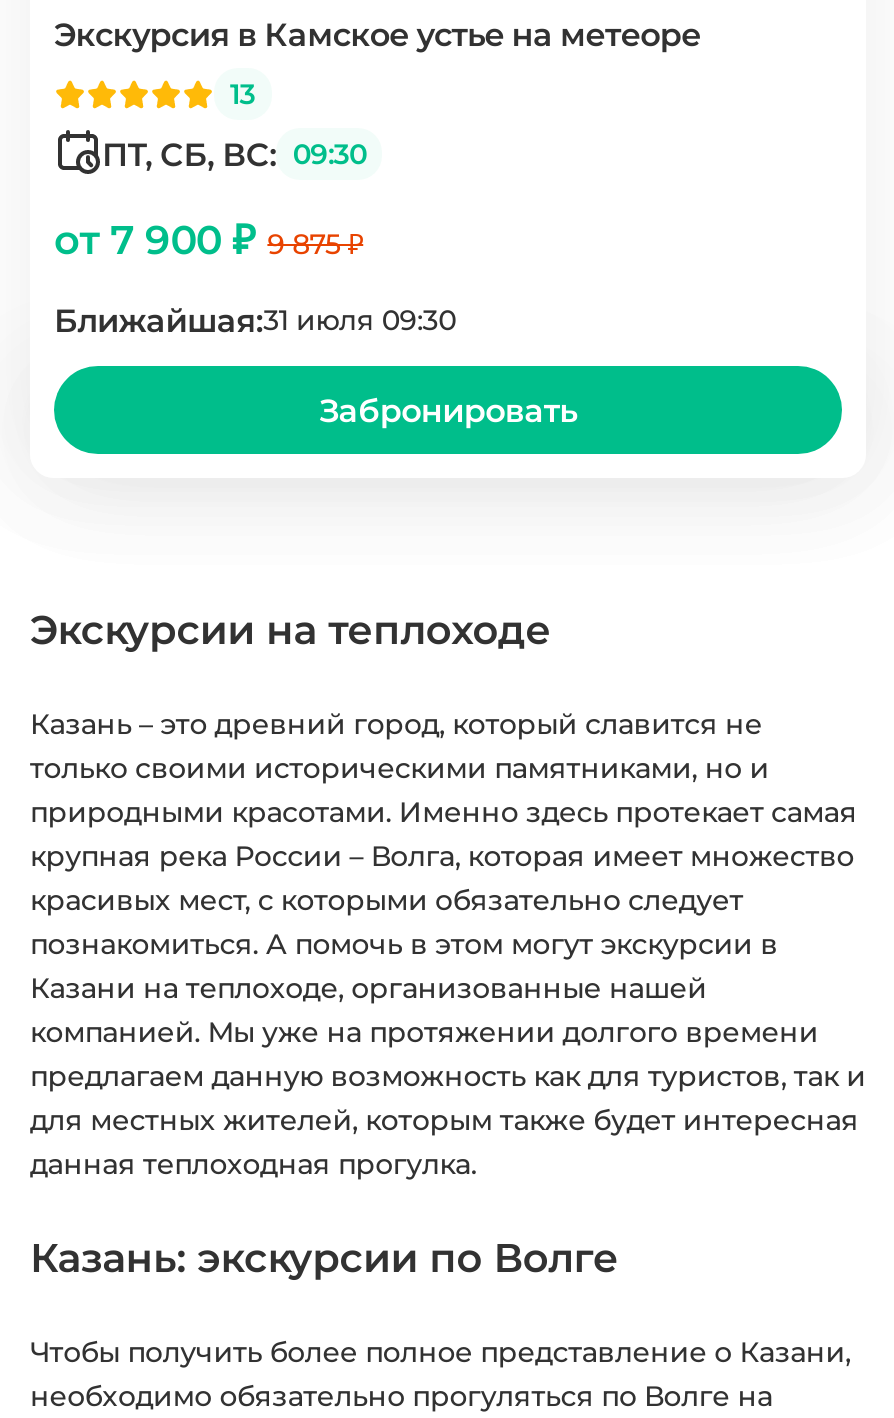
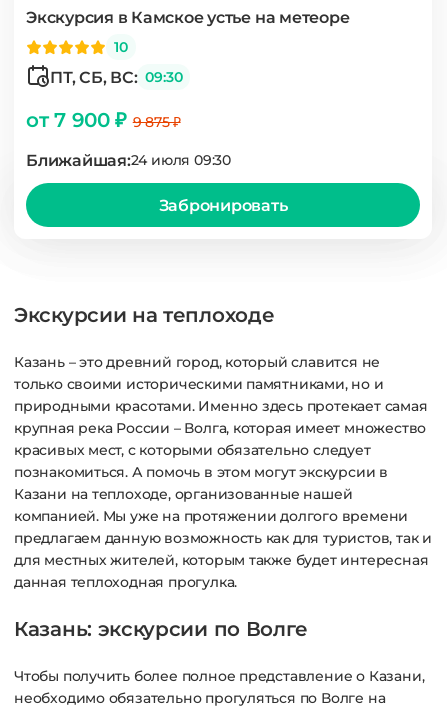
- 13
+ 10

- Ближайшая:31 июля 09:30
+ Ближайшая:24 июля 09:30
